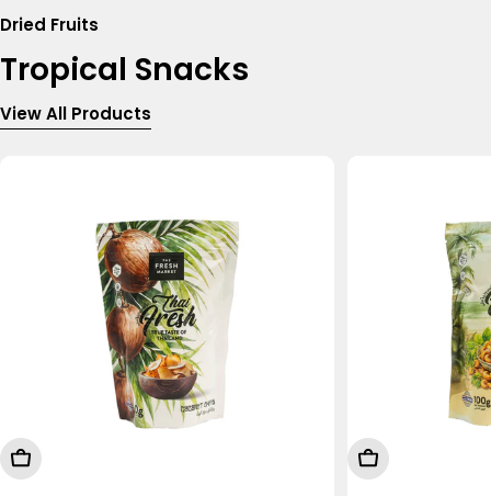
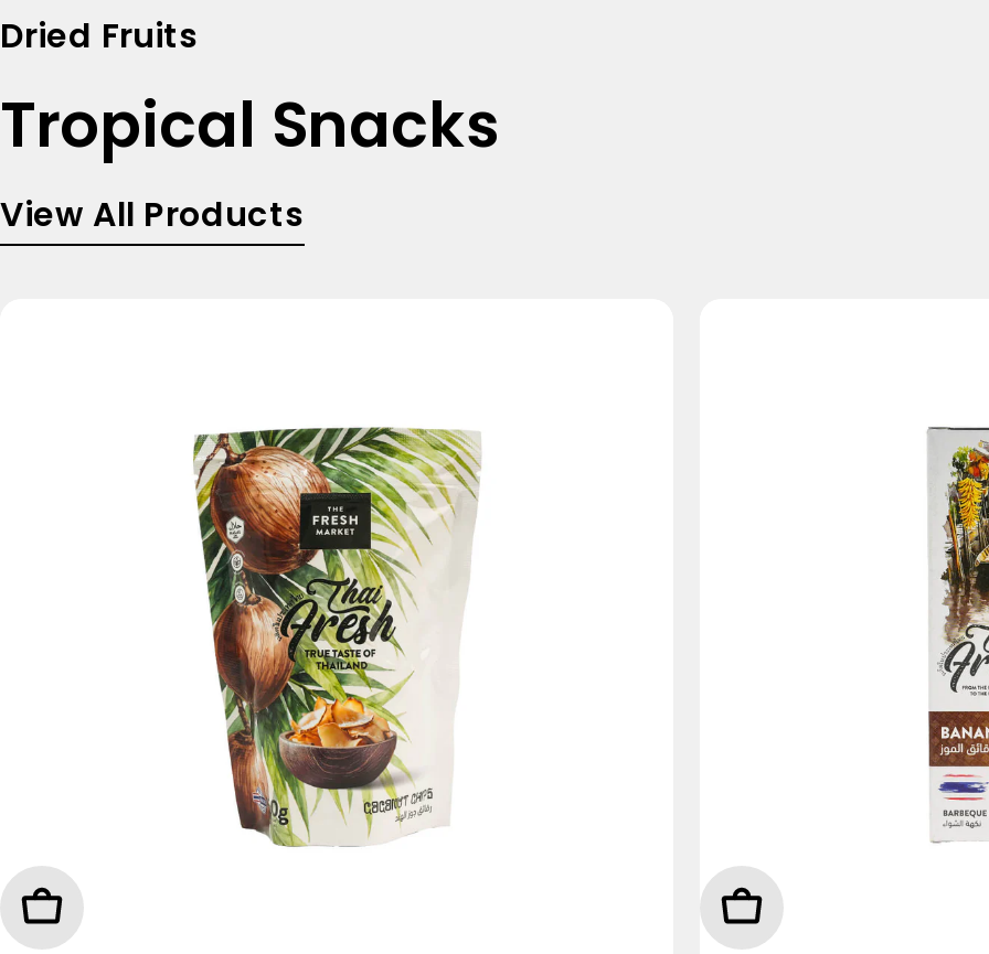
- [image]
+ [image]
